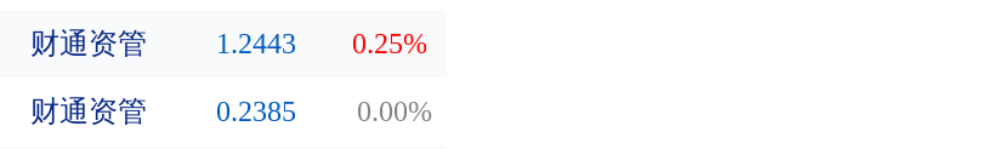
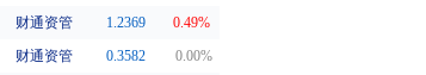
- 1.2443
+ 1.2369

- 0.25%
+ 0.49%

- 0.2385 0.00%
+ 0.3582 0.00%
